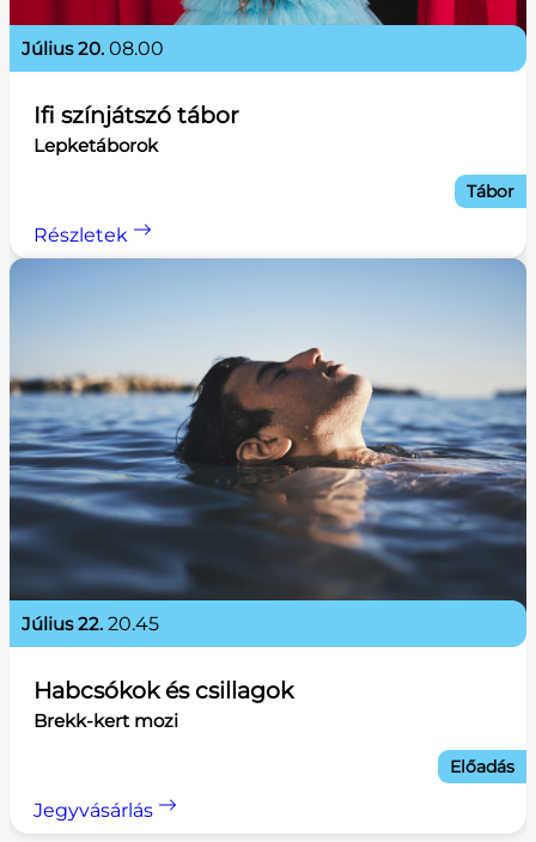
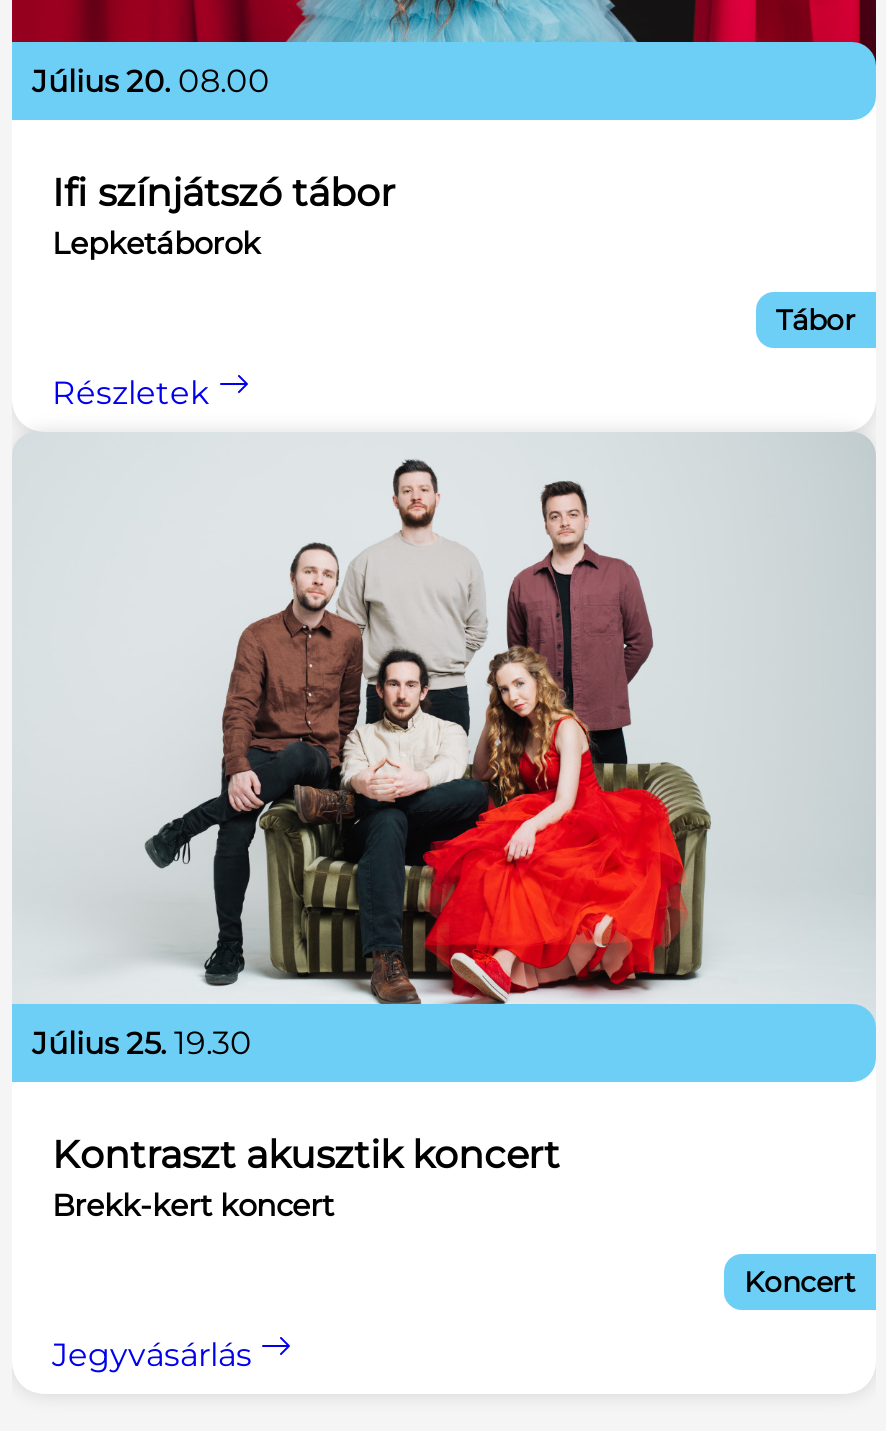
- [image]
- július 22. 20.45
+ [image]
+ július 25. 19.30

- Habcsókok és csillagok
- Brekk-kert mozi
+ Kontraszt akusztik koncert
+ Brekk-kert koncert

- Előadás
+ Koncert
